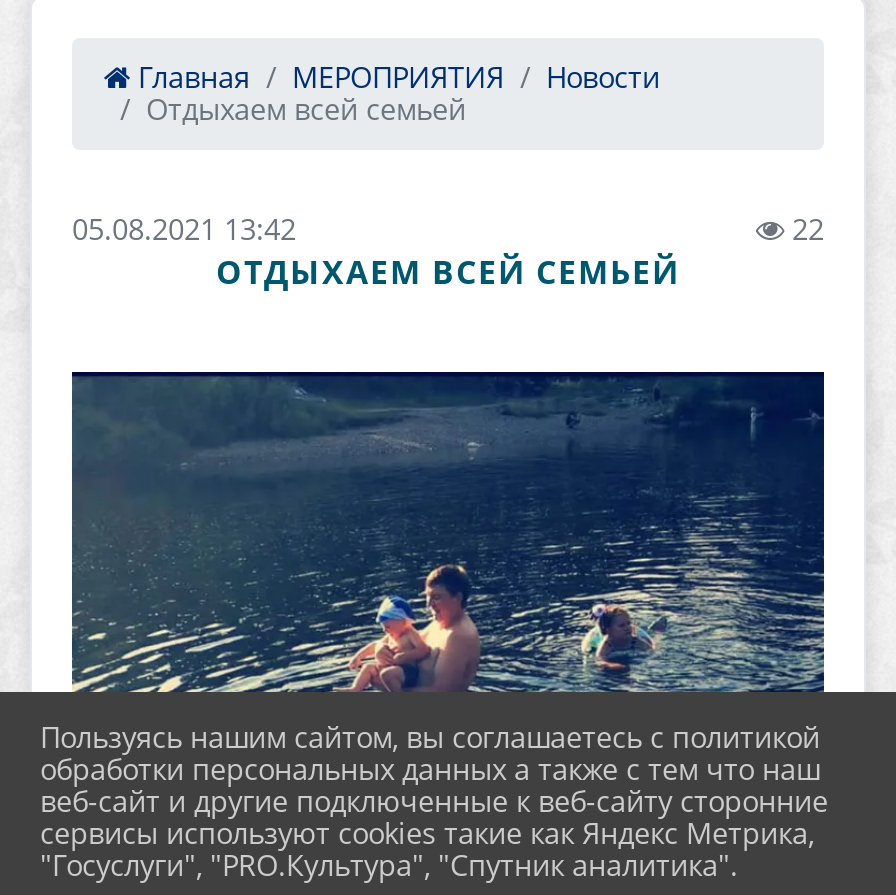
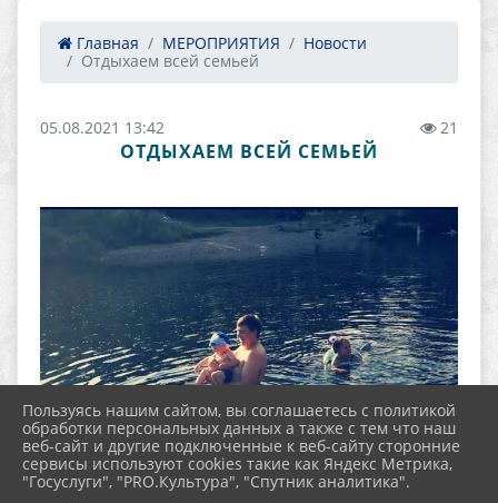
- 22
+ 21
